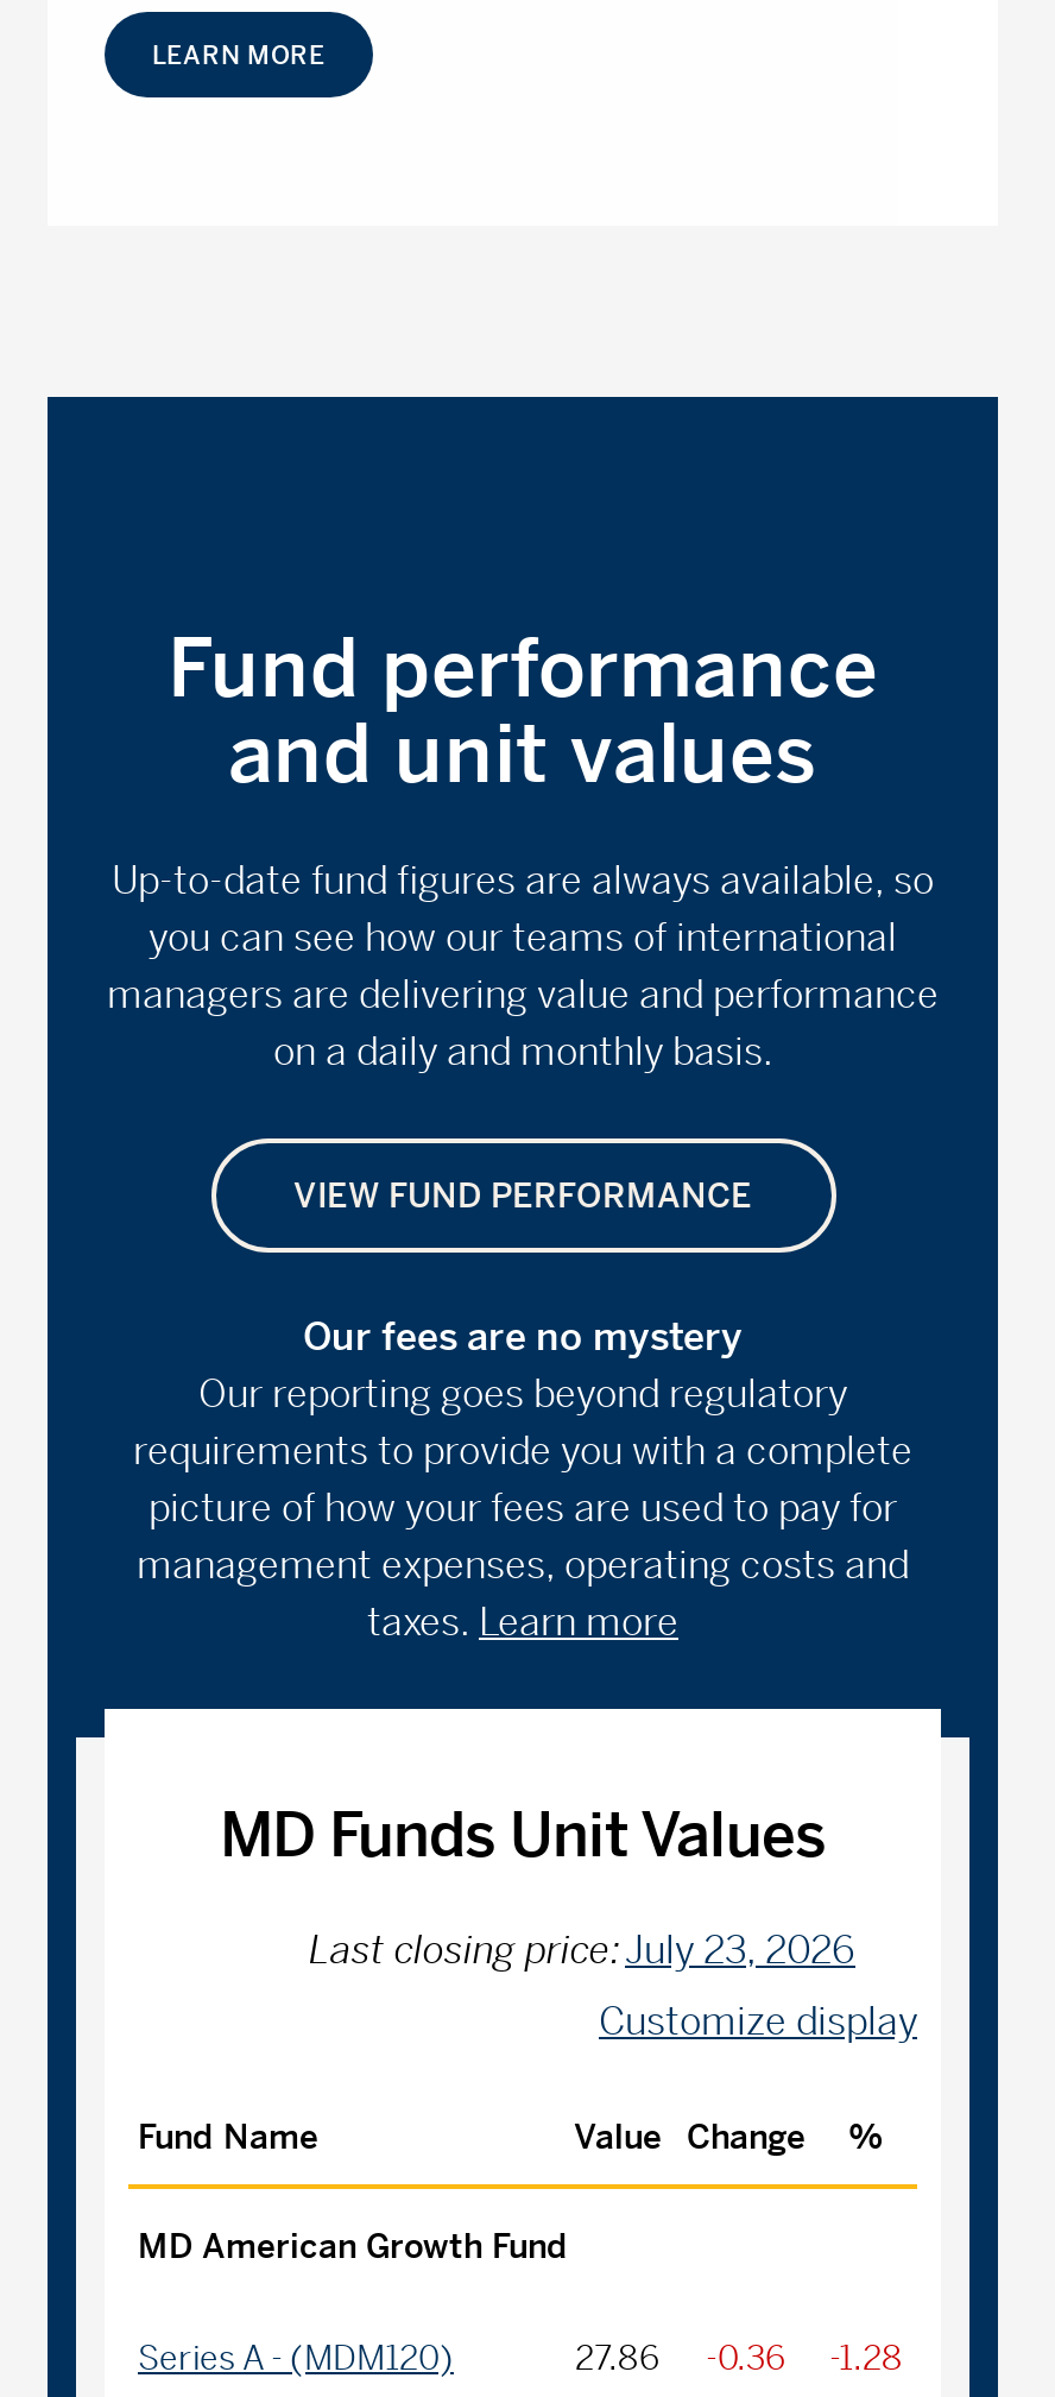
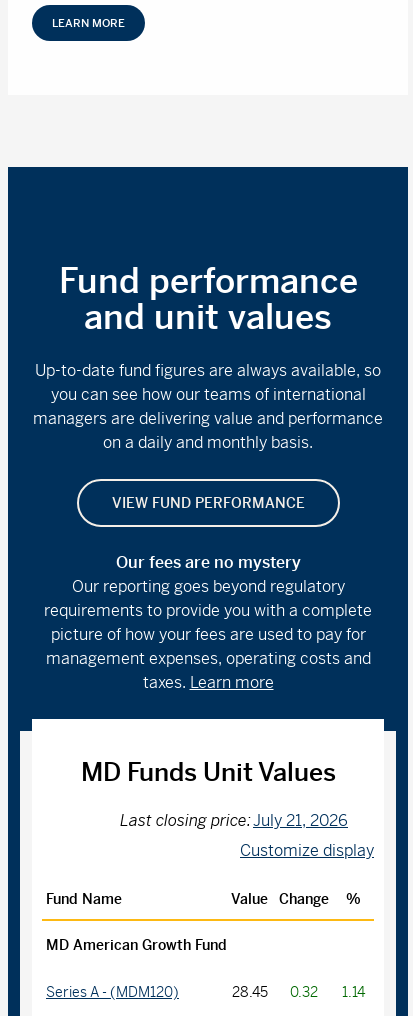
- Last closing price: July 23, 2026
+ Last closing price: July 21, 2026

- 27.86
+ 28.45

- -0.36
+ 0.32

- -1.28
+ 1.14
